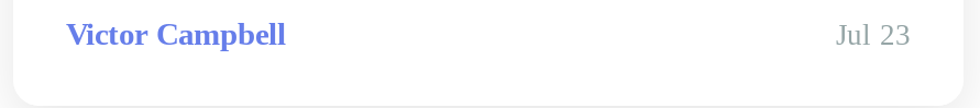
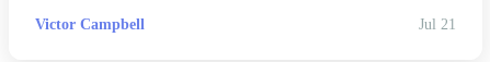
- Jul 23
+ Jul 21
